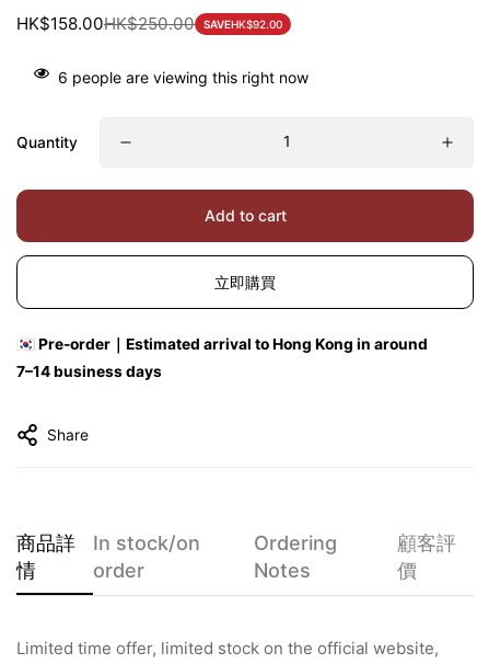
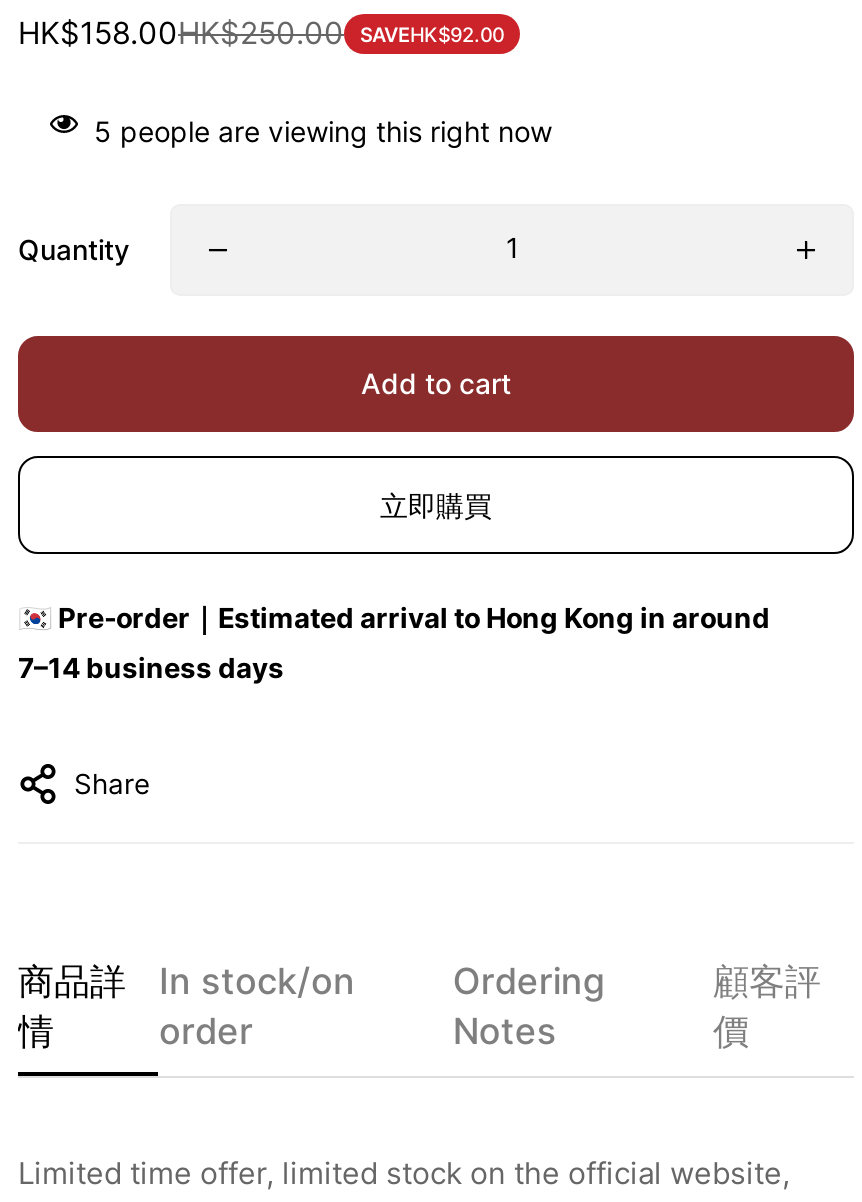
- 6 people are viewing this right now
+ 5 people are viewing this right now
